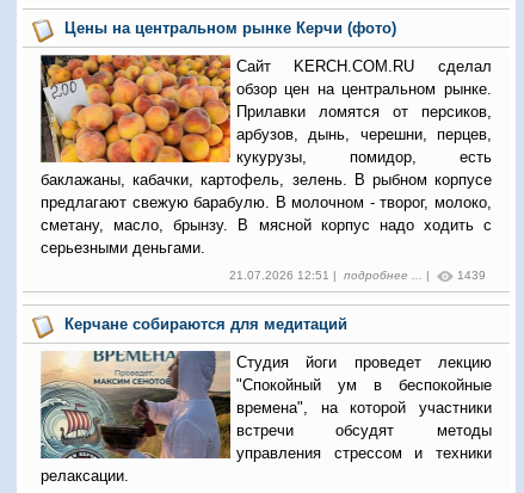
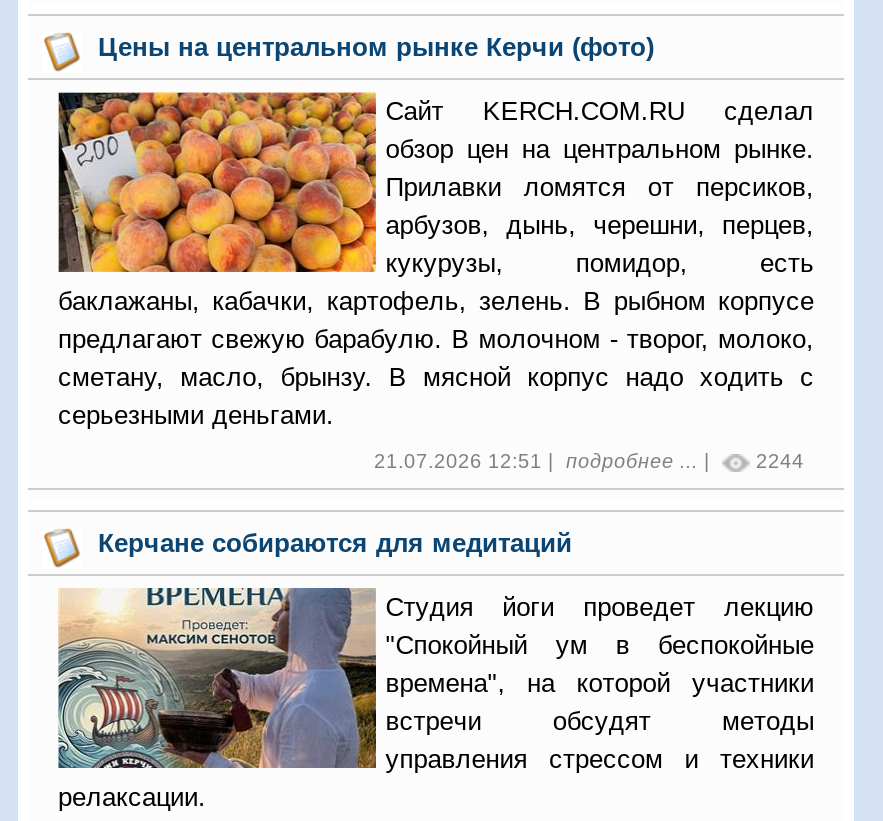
- 1439
+ 2244
